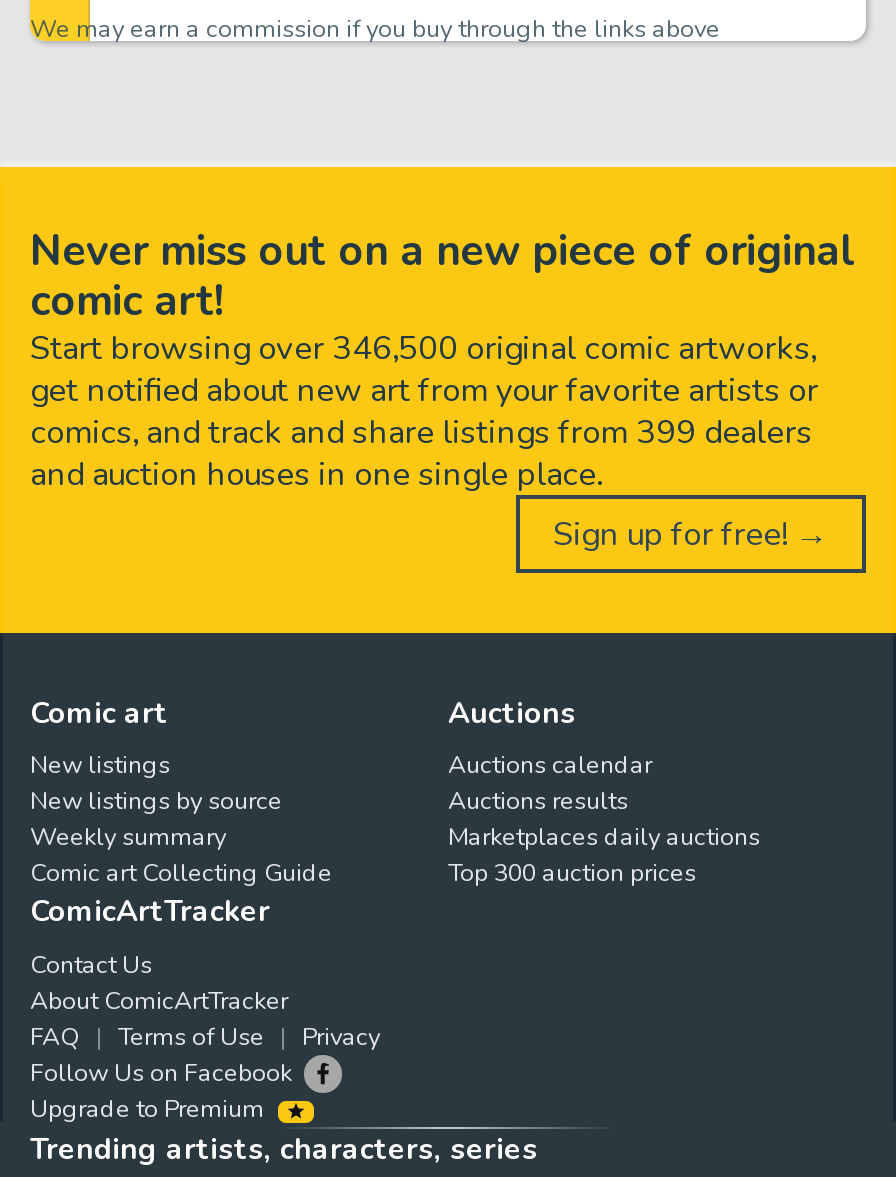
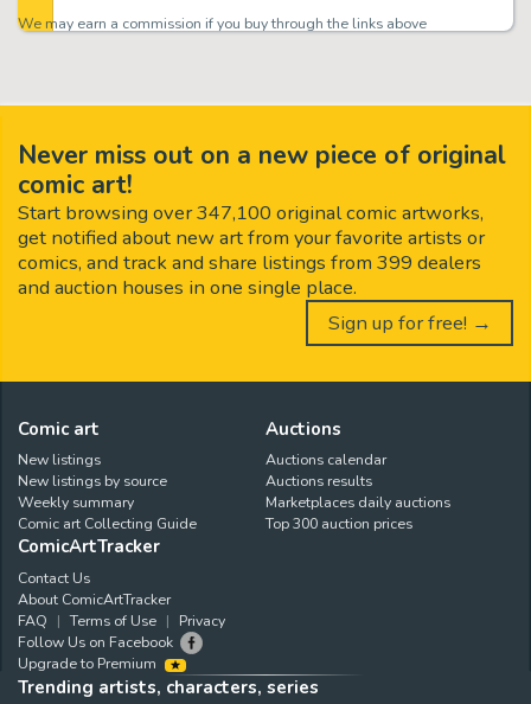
- Start browsing over 346,500 original comic artworks,
+ Start browsing over 347,100 original comic artworks,
